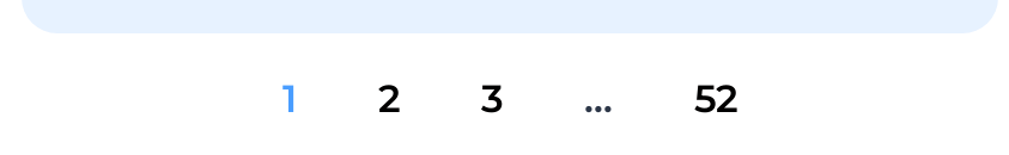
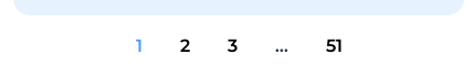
- 52
+ 51
